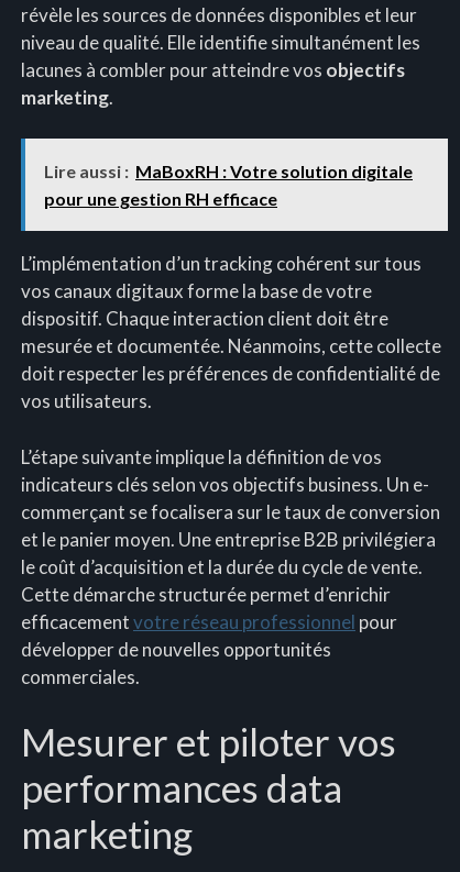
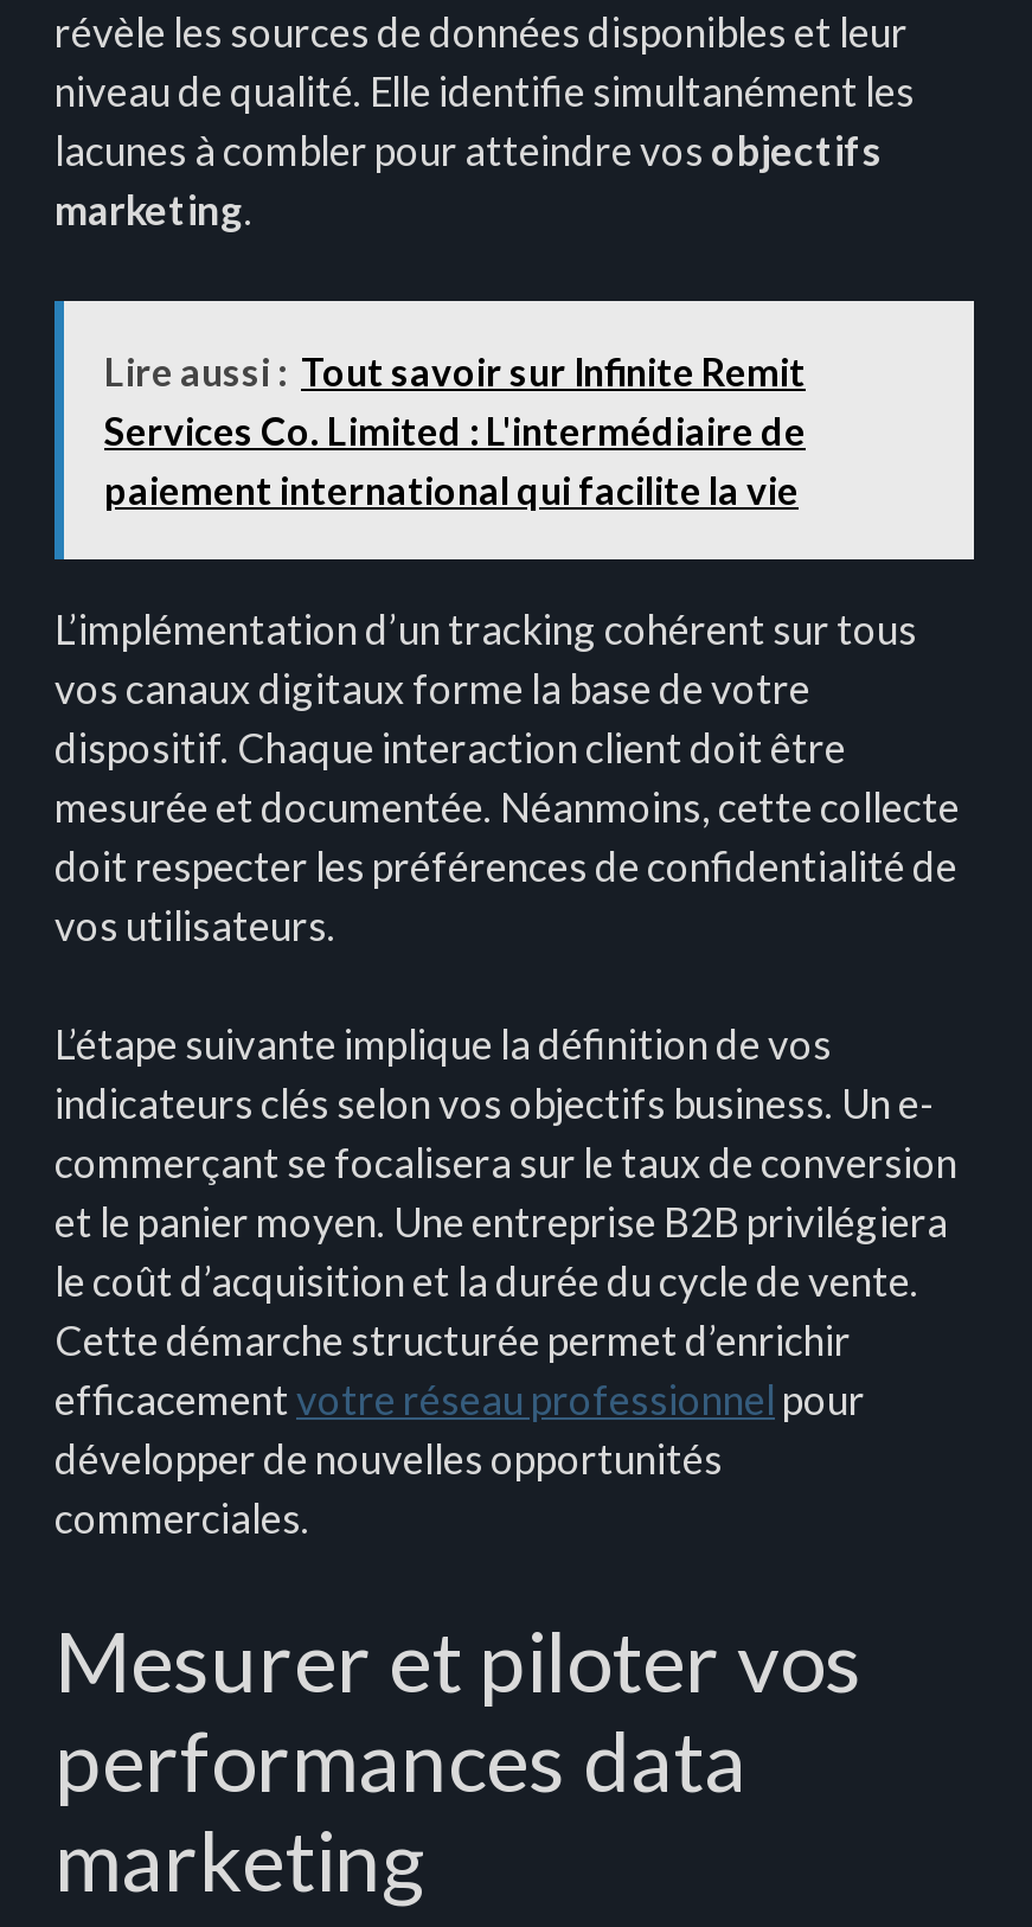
- Lire aussi : MaBoxRH : Votre solution digitale
- pour une gestion RH efficace
+ Lire aussi : Tout savoir sur Infinite Remit
+ Services Co. Limited : L'intermédiaire de
+ paiement international qui facilite la vie
